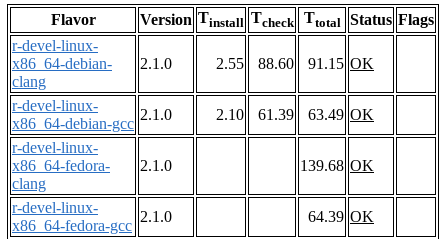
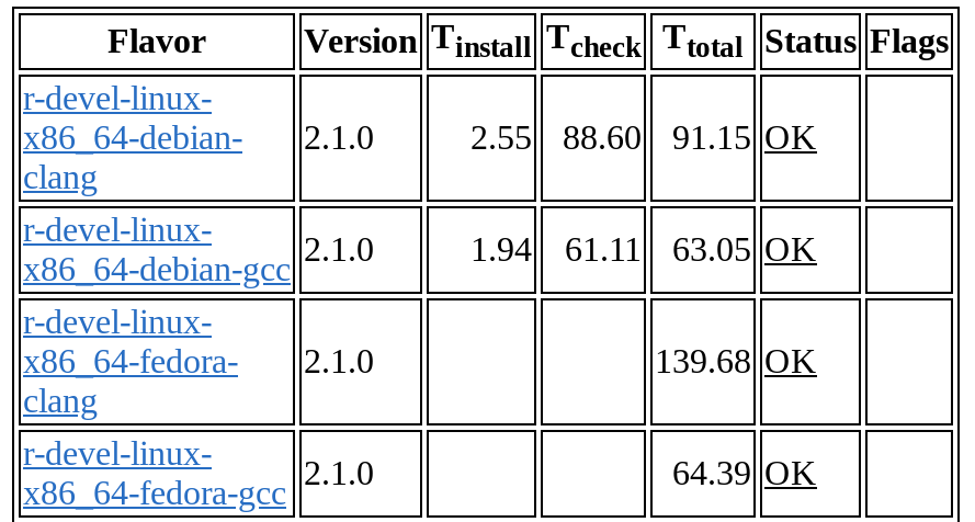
- 2.10
+ 1.94

- 61.39
+ 61.11

- 63.49 OK
+ 63.05 OK
